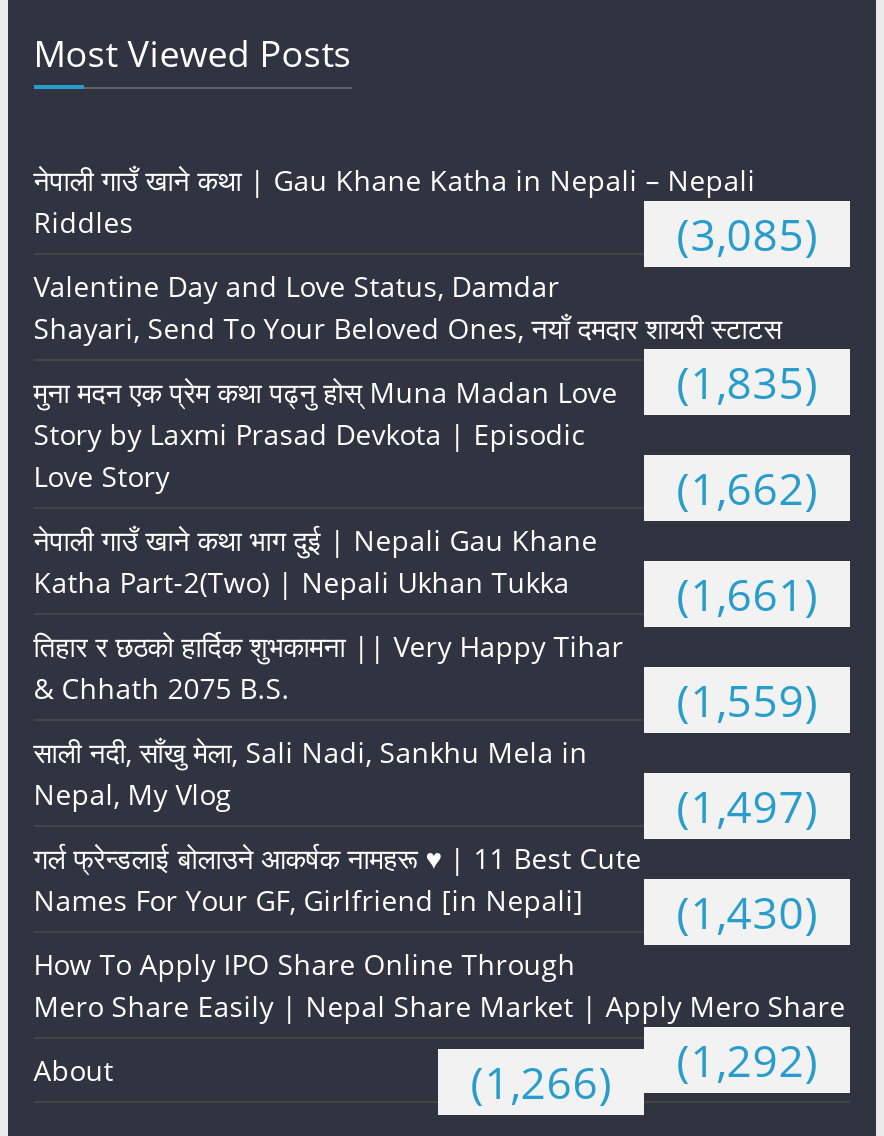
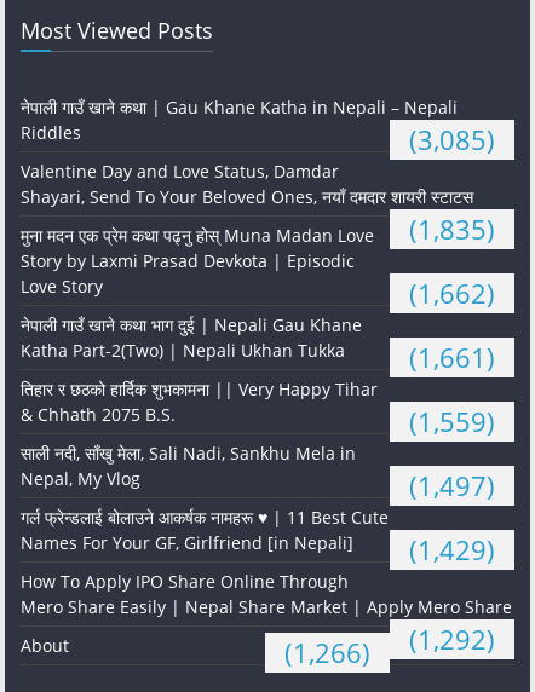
- (1,430)
+ (1,429)
